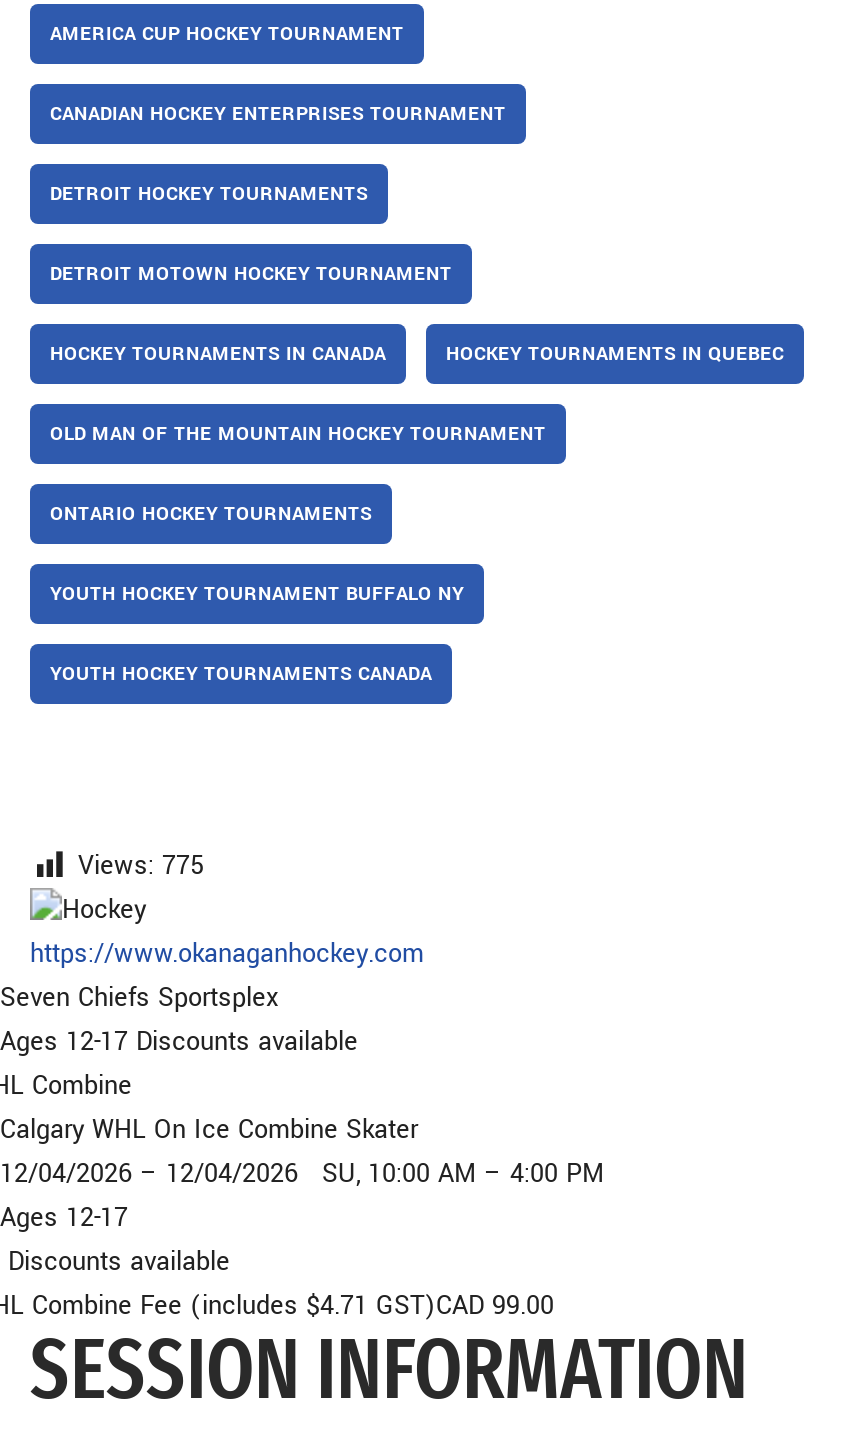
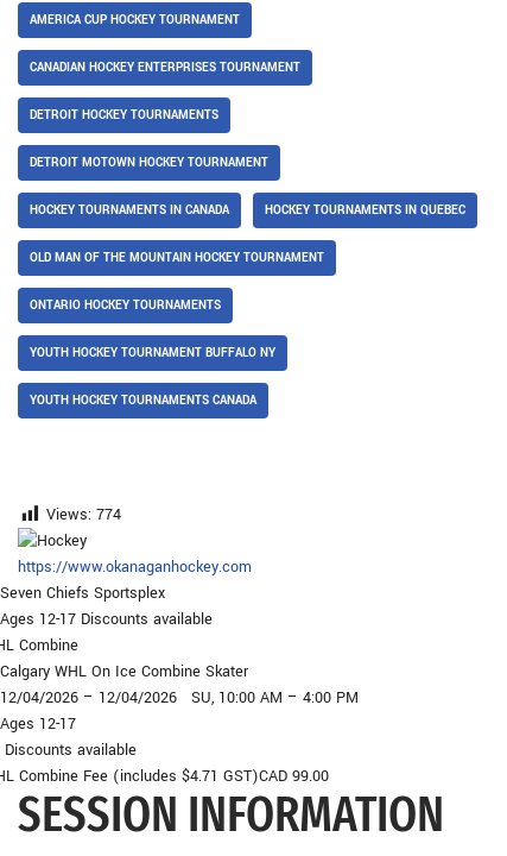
- Views: 775
+ Views: 774
